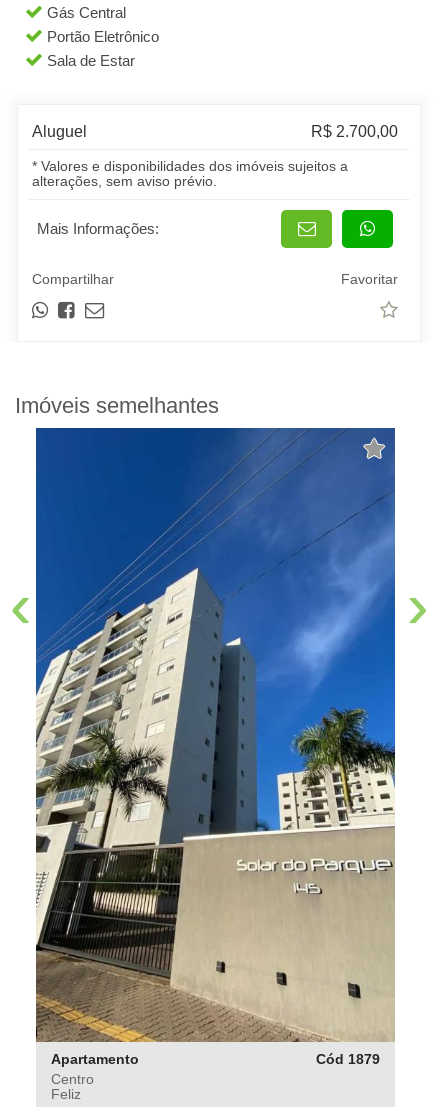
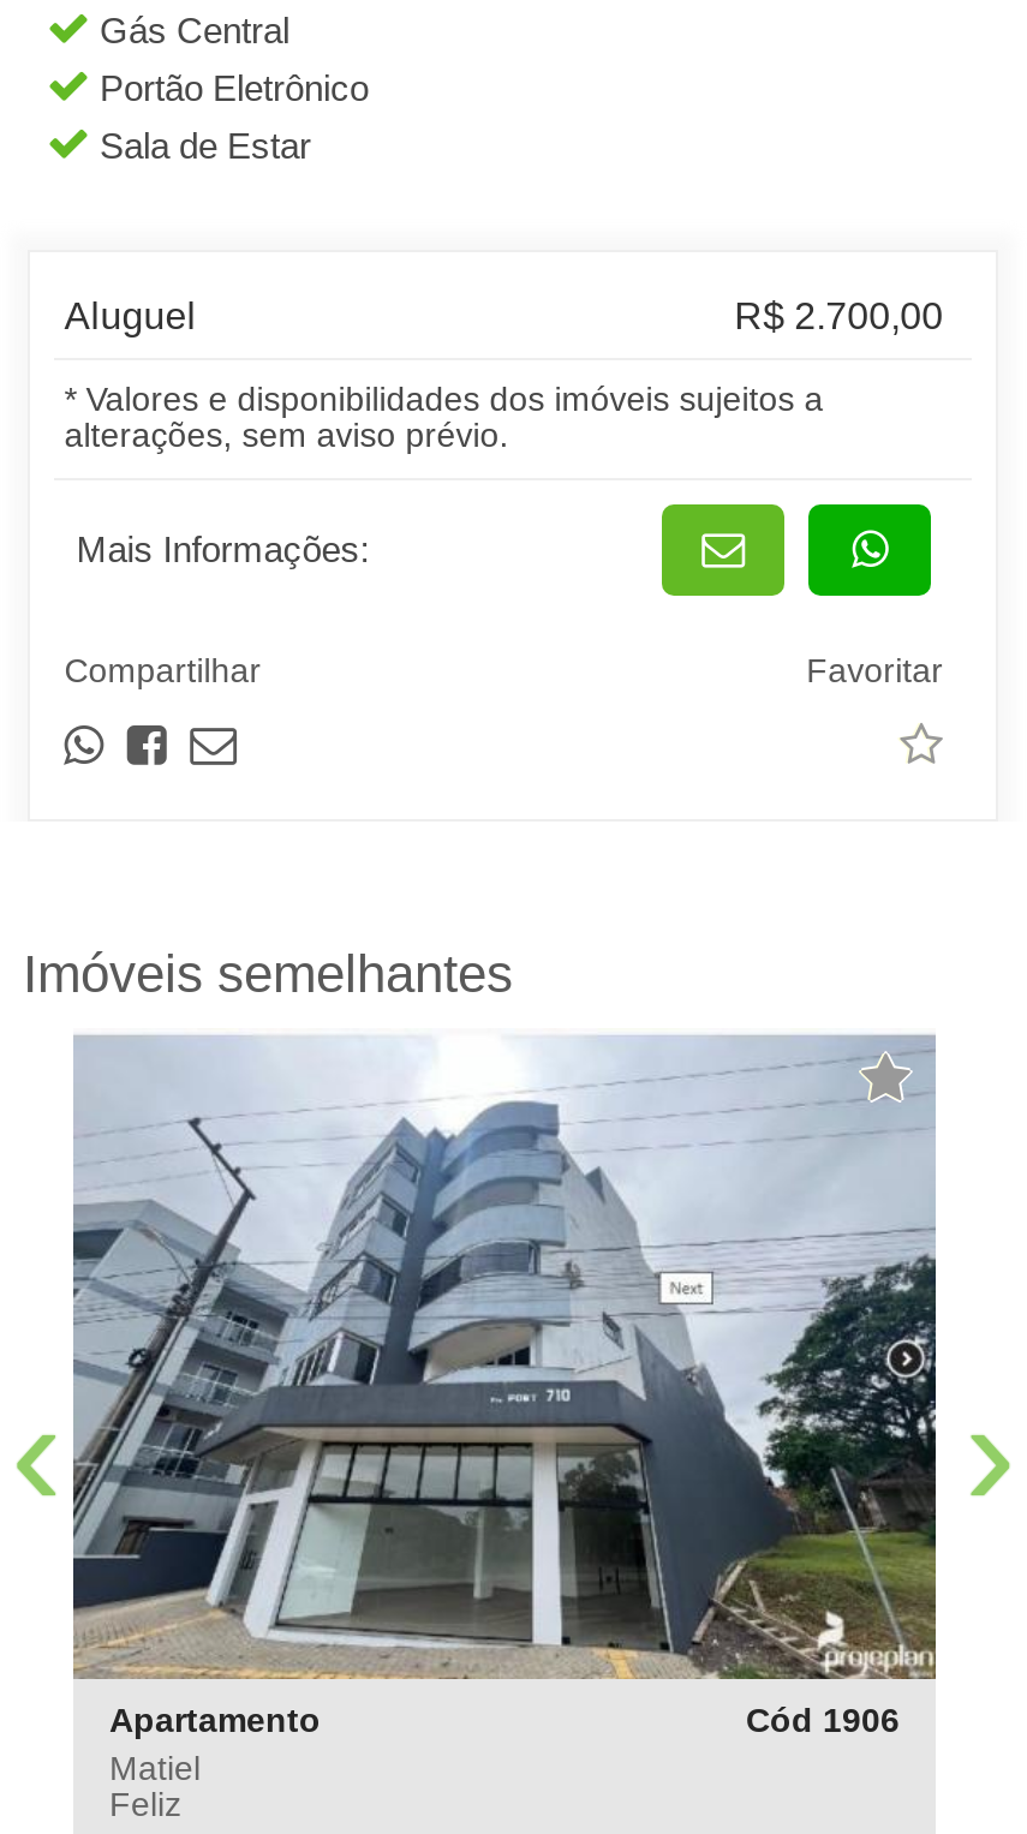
- [image]
- Cód 1879
- Centro
+ [image]
+ Cód 1906
+ Matiel
